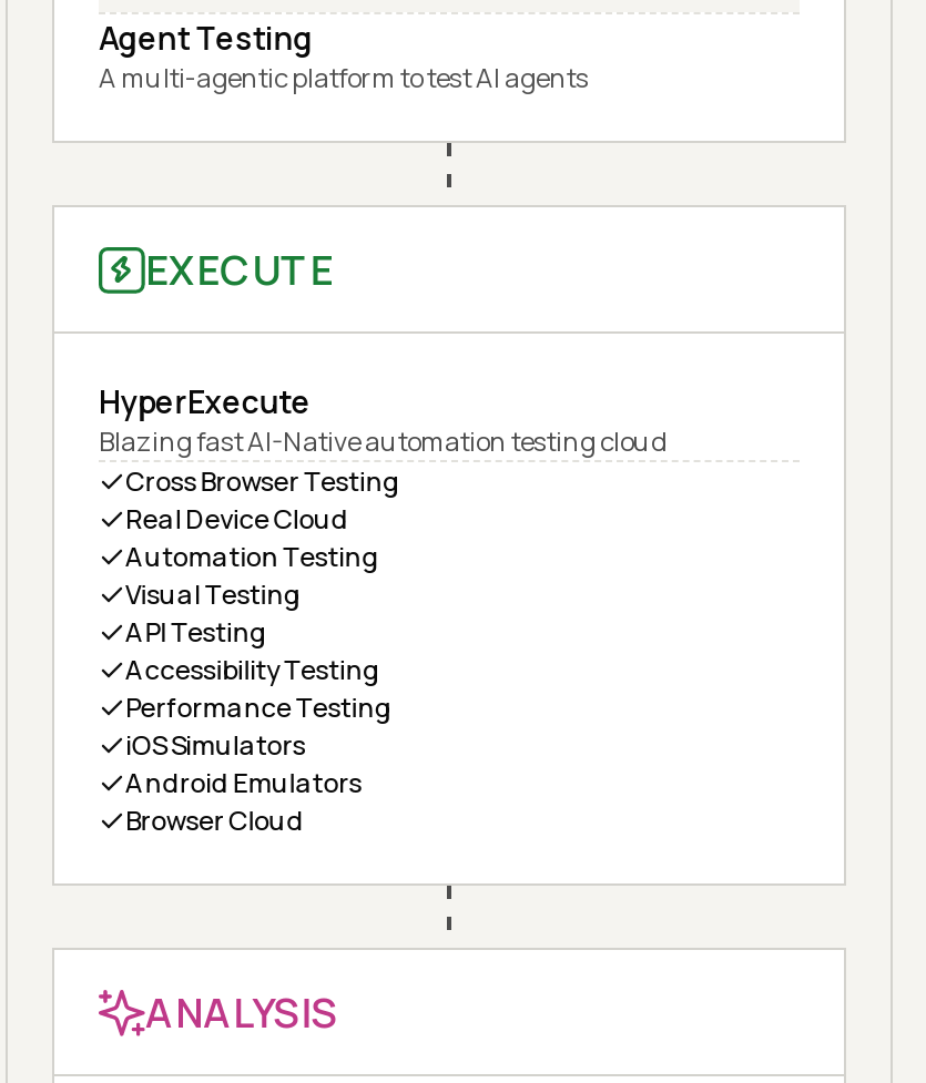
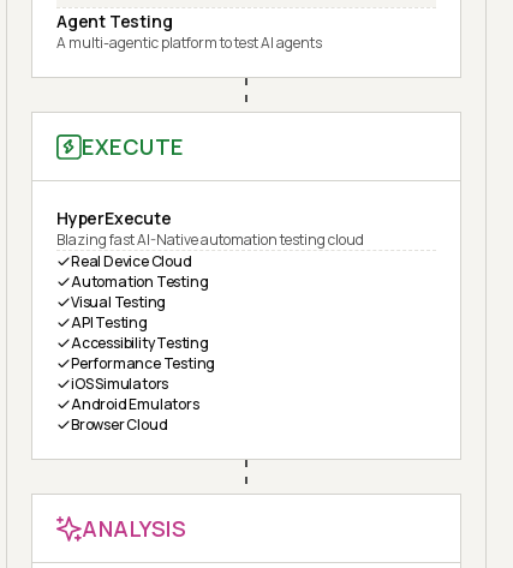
- Cross Browser Testing
